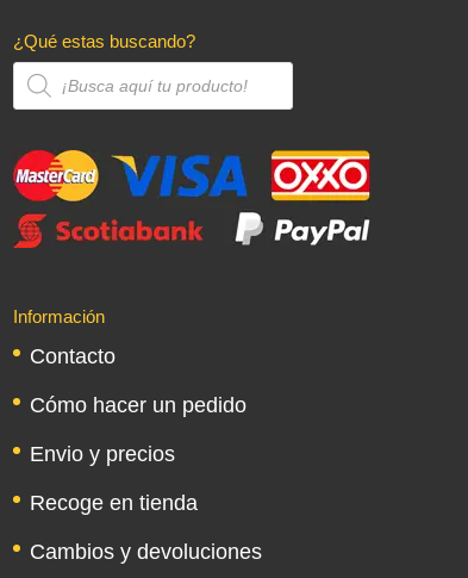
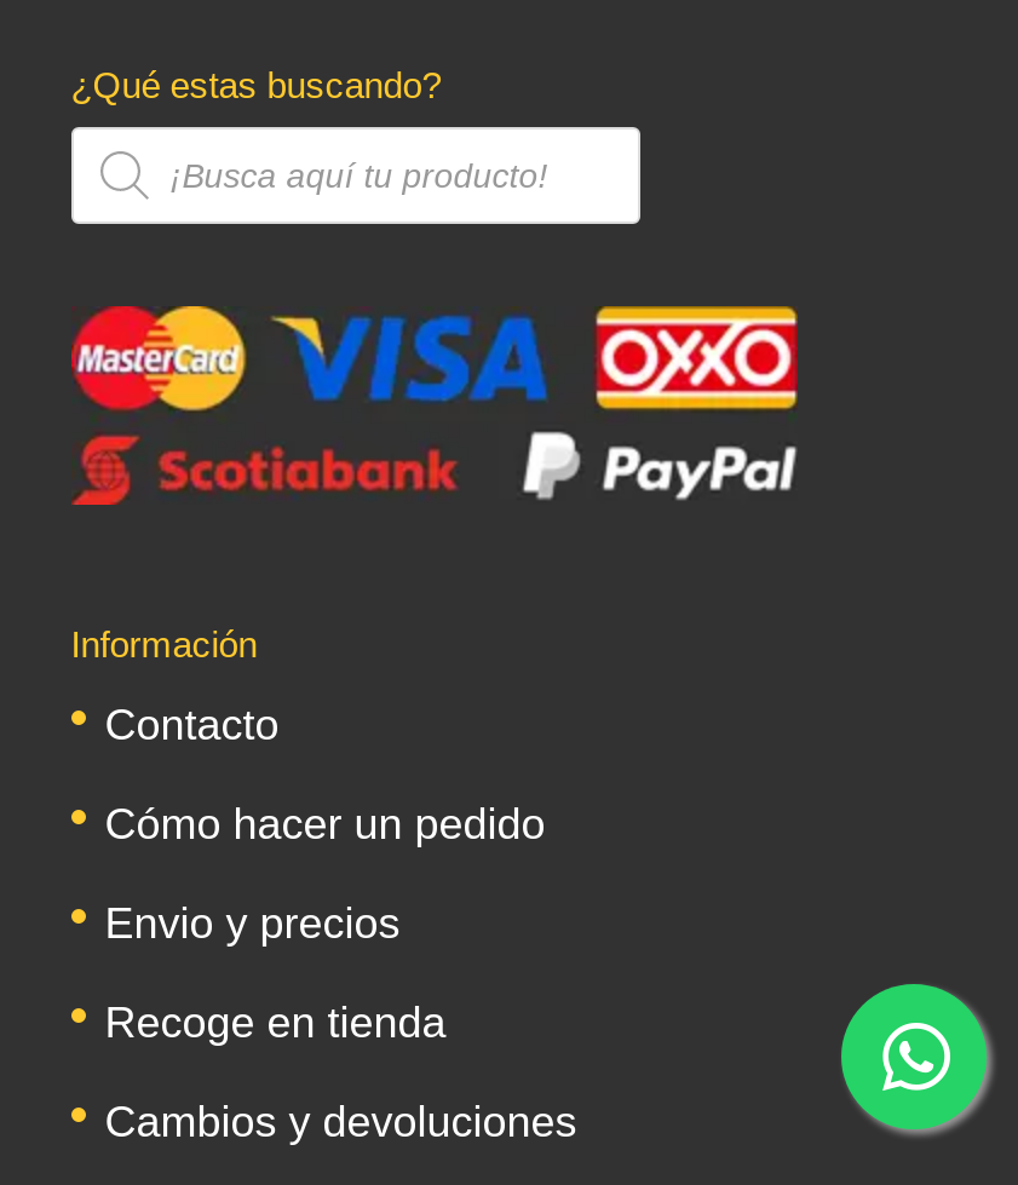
+ [image]
